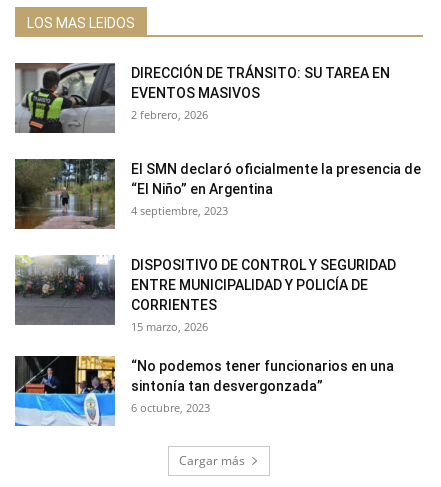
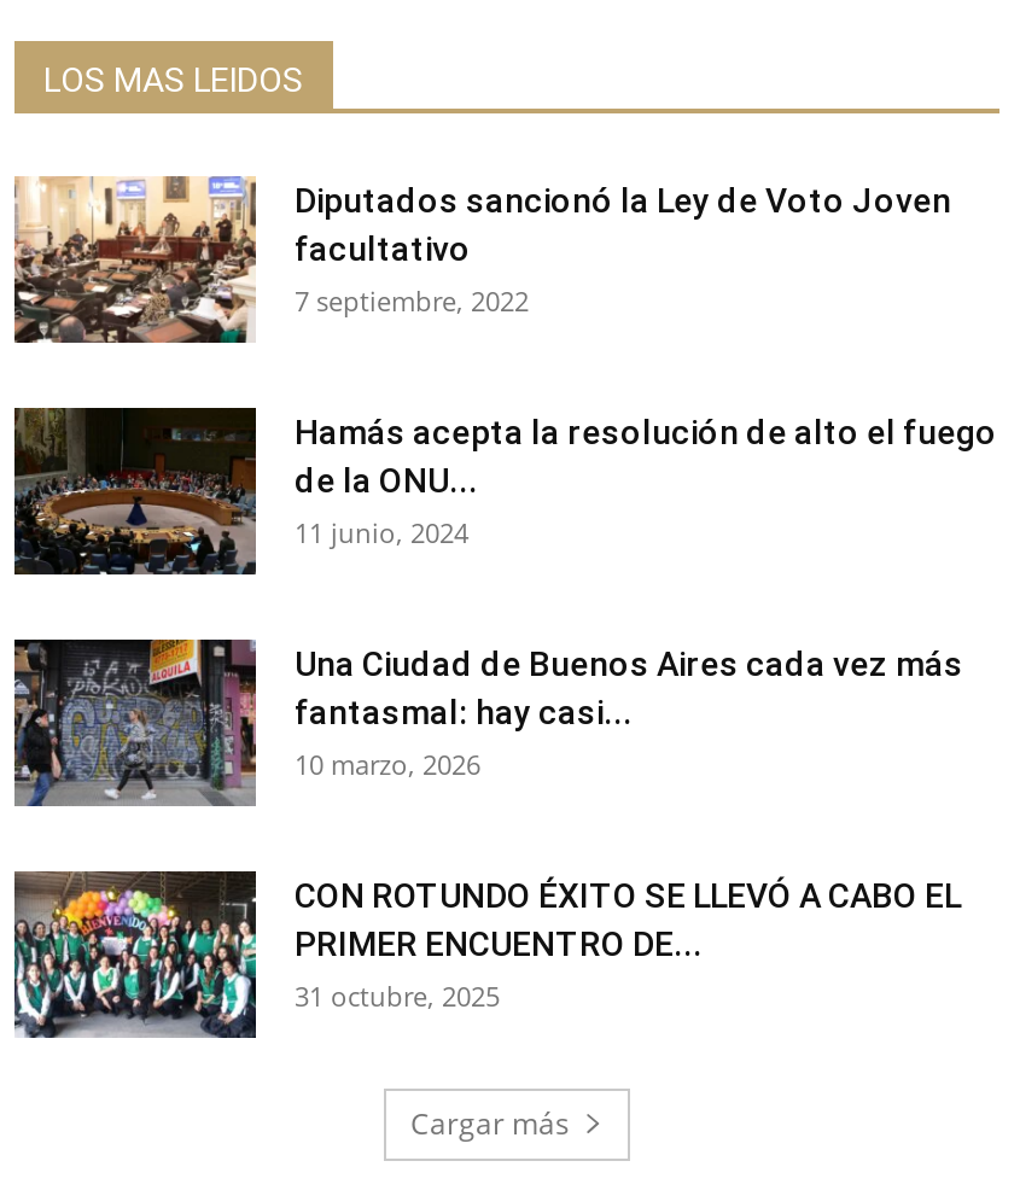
- [image]
- DIRECCIÓN DE TRÁNSITO: SU TAREA EN
- EVENTOS MASIVOS
- 2 febrero, 2026
+ [image]
+ Diputados sancionó la Ley de Voto Joven
+ facultativo
+ 7 septiembre, 2022

- [image]
- El SMN declaró oficialmente la presencia de
- “El Niño” en Argentina
- 4 septiembre, 2023
+ [image]
+ Hamás acepta la resolución de alto el fuego
+ de la ONU...
+ 11 junio, 2024

- [image]
- DISPOSITIVO DE CONTROL Y SEGURIDAD
- ENTRE MUNICIPALIDAD Y POLICÍA DE
- CORRIENTES
- 15 marzo, 2026
+ [image]
+ Una Ciudad de Buenos Aires cada vez más
+ fantasmal: hay casi...
+ 10 marzo, 2026

- [image]
- “No podemos tener funcionarios en una
- sintonía tan desvergonzada”
- 6 octubre, 2023
+ [image]
+ CON ROTUNDO ÉXITO SE LLEVÓ A CABO EL
+ PRIMER ENCUENTRO DE...
+ 31 octubre, 2025
